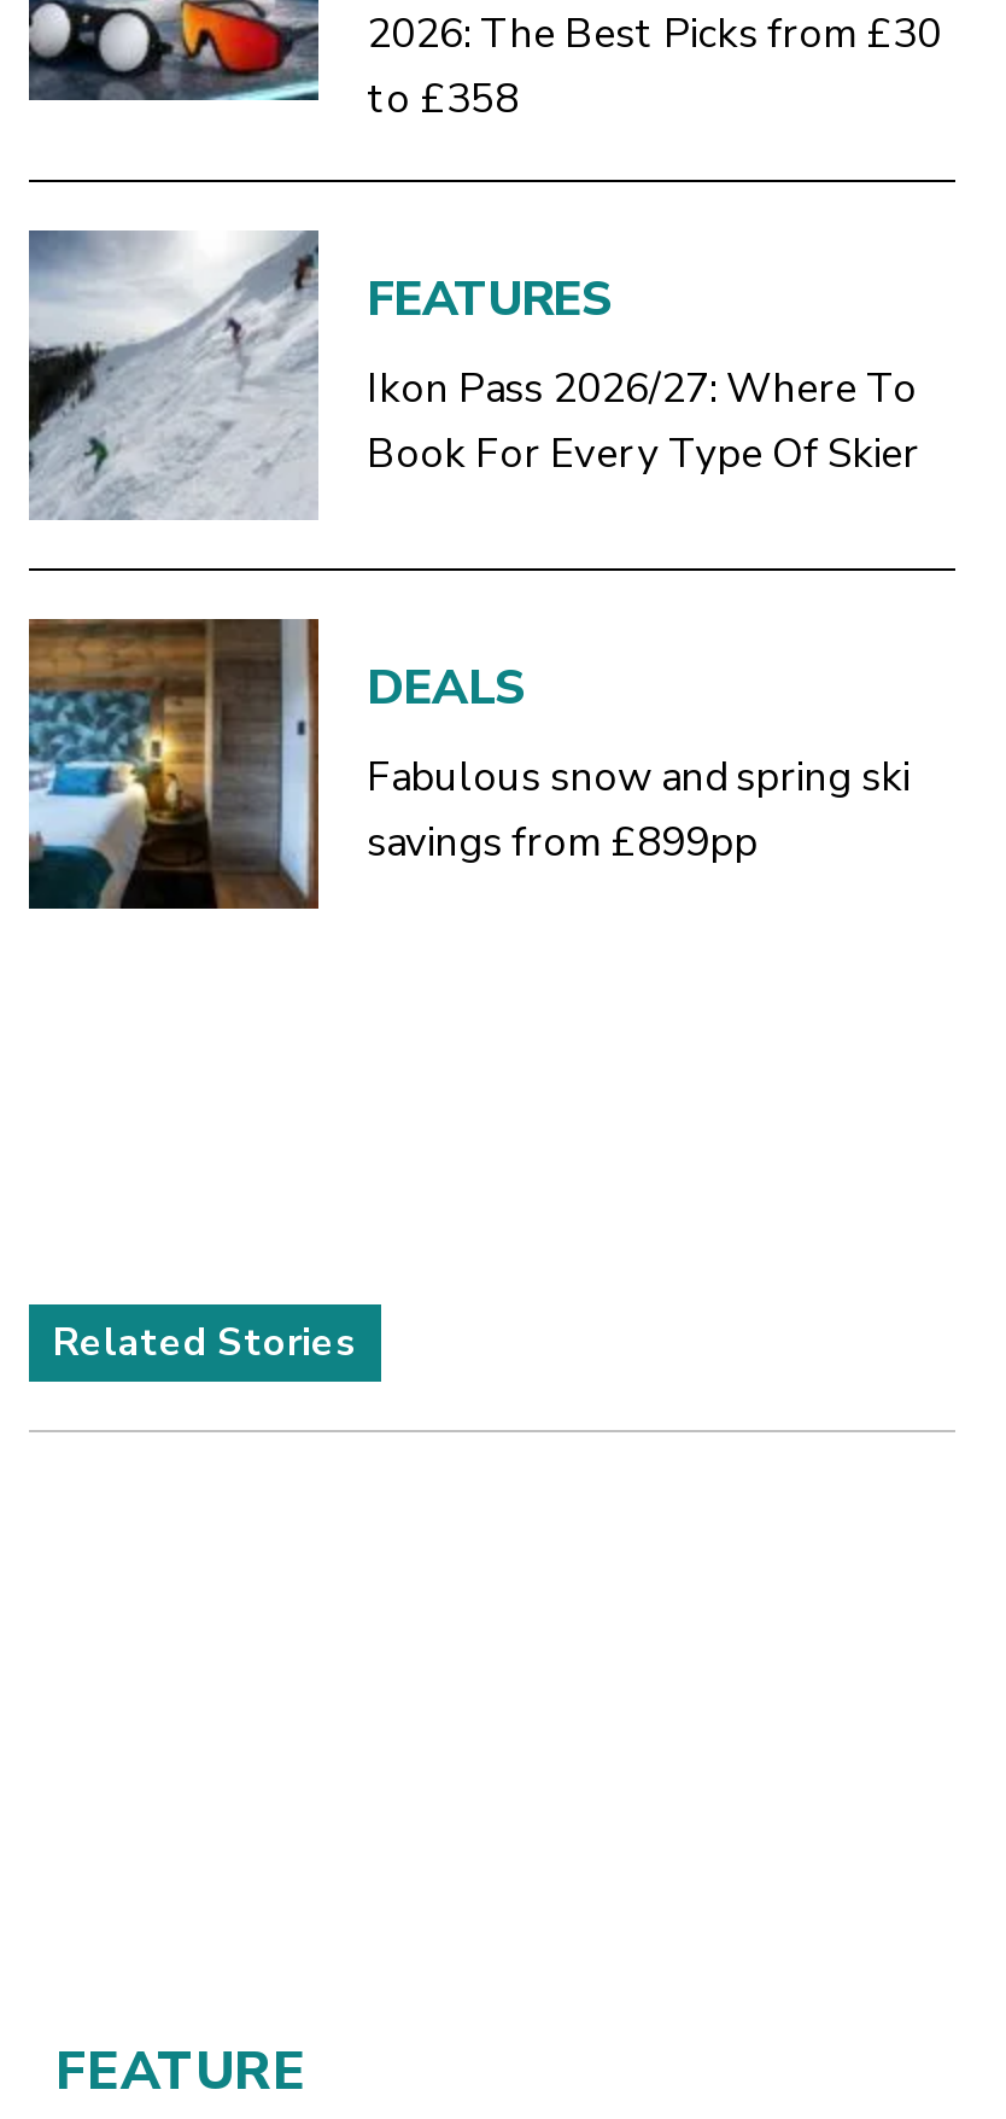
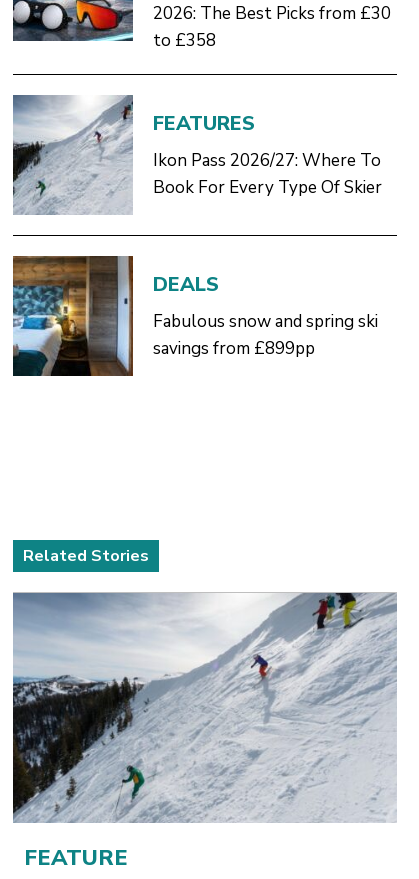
+ [image]
